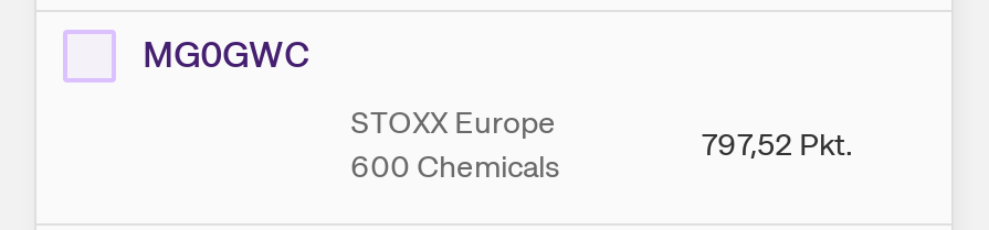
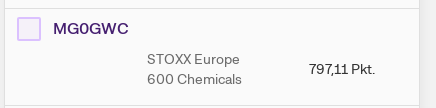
- 797,52 Pkt.
+ 797,11 Pkt.
